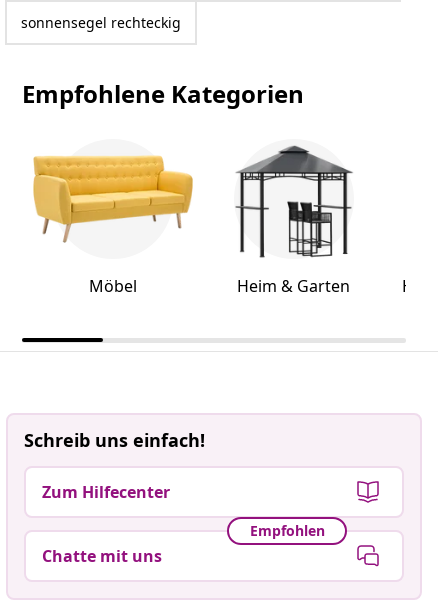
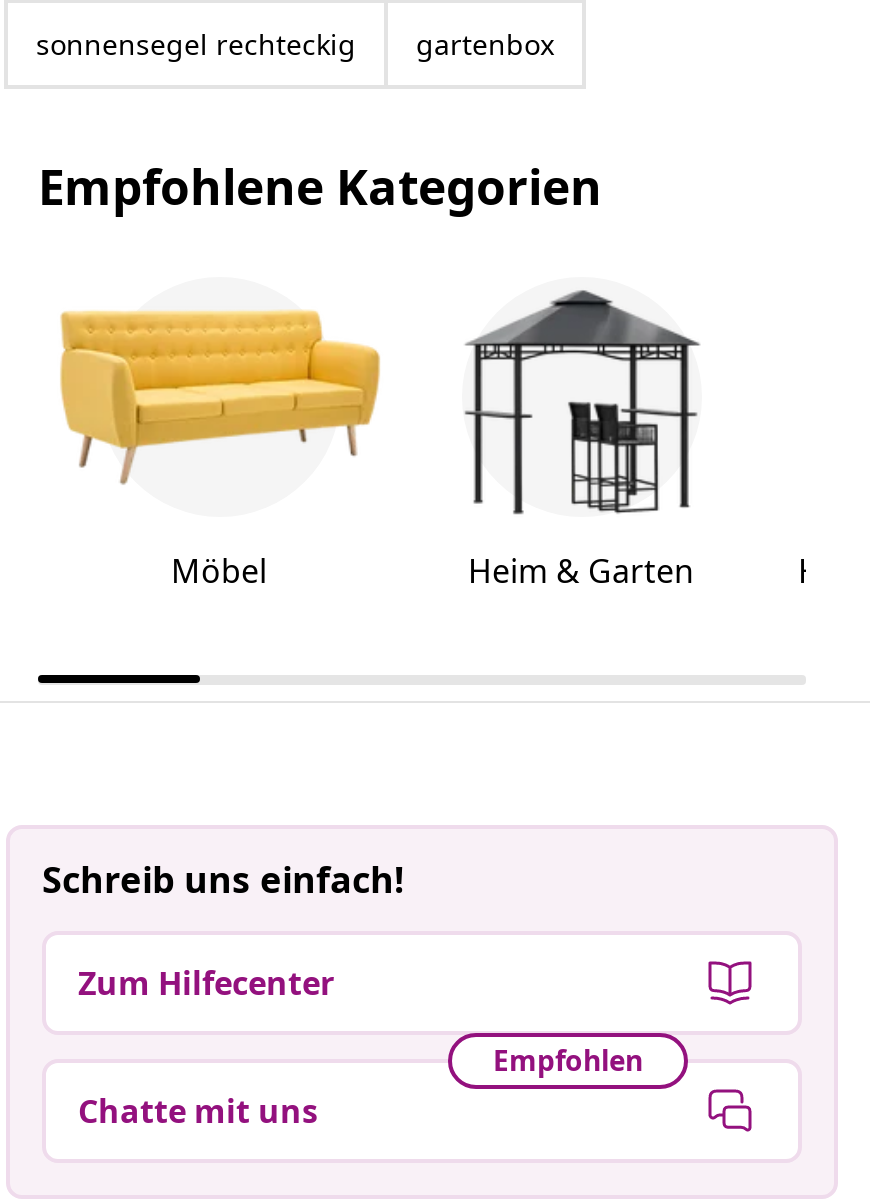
+ gartenbox
